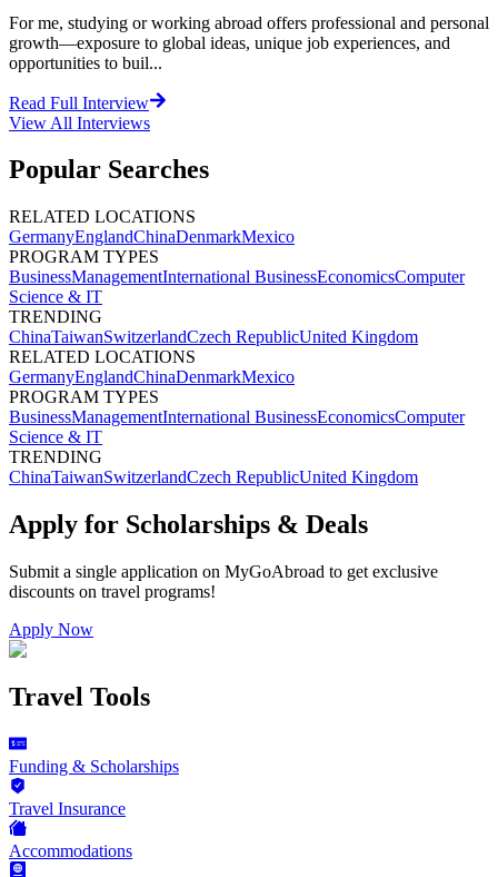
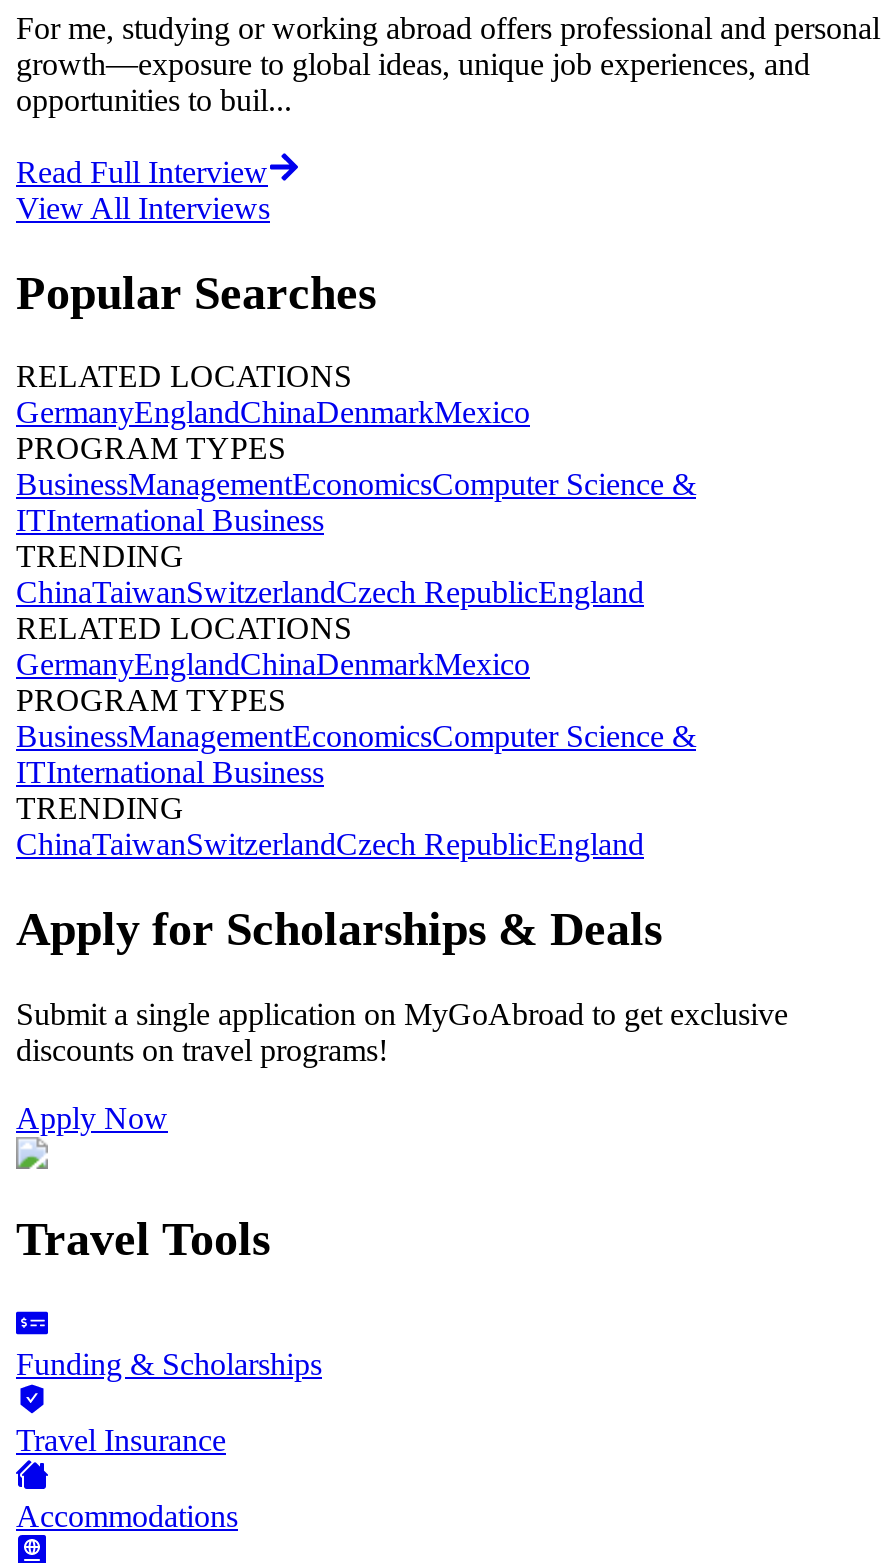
- BusinessManagementInternational BusinessEconomicsComputer
- Science & IT
+ BusinessManagementEconomicsComputer Science &
+ ITInternational Business

- ChinaTaiwanSwitzerlandCzech RepublicUnited Kingdom
+ ChinaTaiwanSwitzerlandCzech RepublicEngland

- BusinessManagementInternational BusinessEconomicsComputer
- Science & IT
+ BusinessManagementEconomicsComputer Science &
+ ITInternational Business

- ChinaTaiwanSwitzerlandCzech RepublicUnited Kingdom
+ ChinaTaiwanSwitzerlandCzech RepublicEngland
